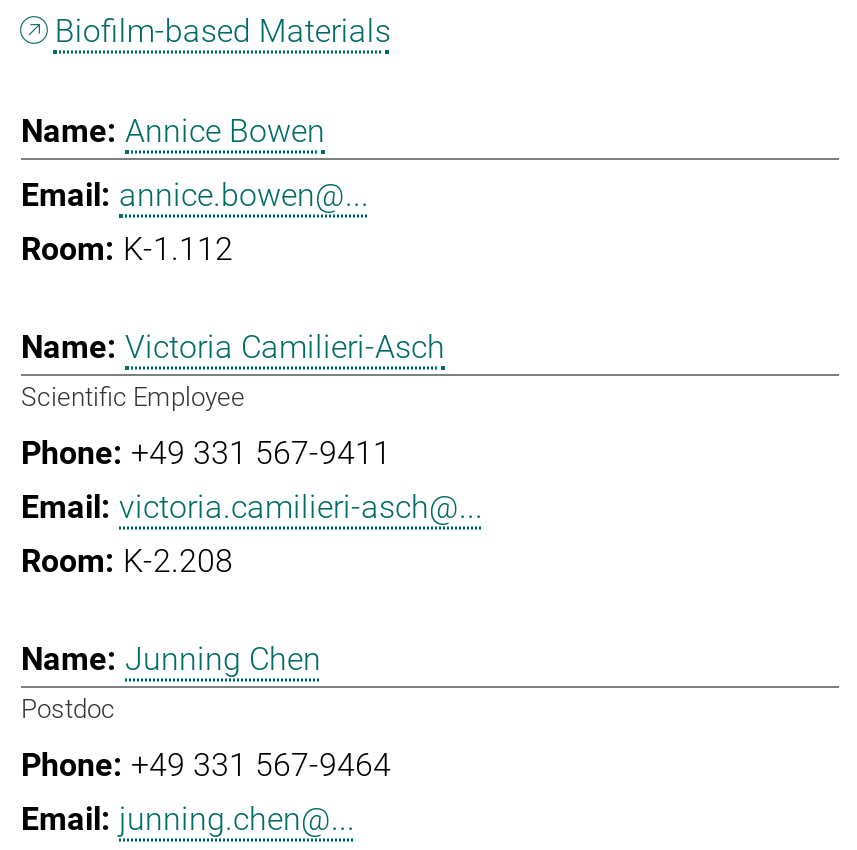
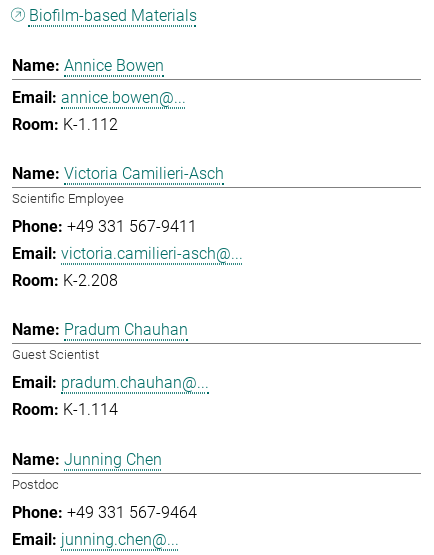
+ Pradum Chauhan
+ Guest Scientist
+ pradum.chauhan@...
+ K-1.114
